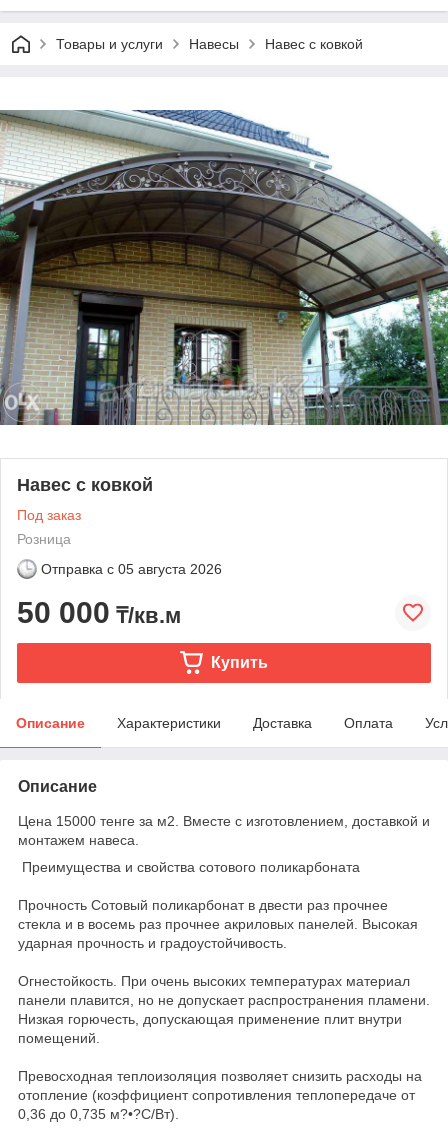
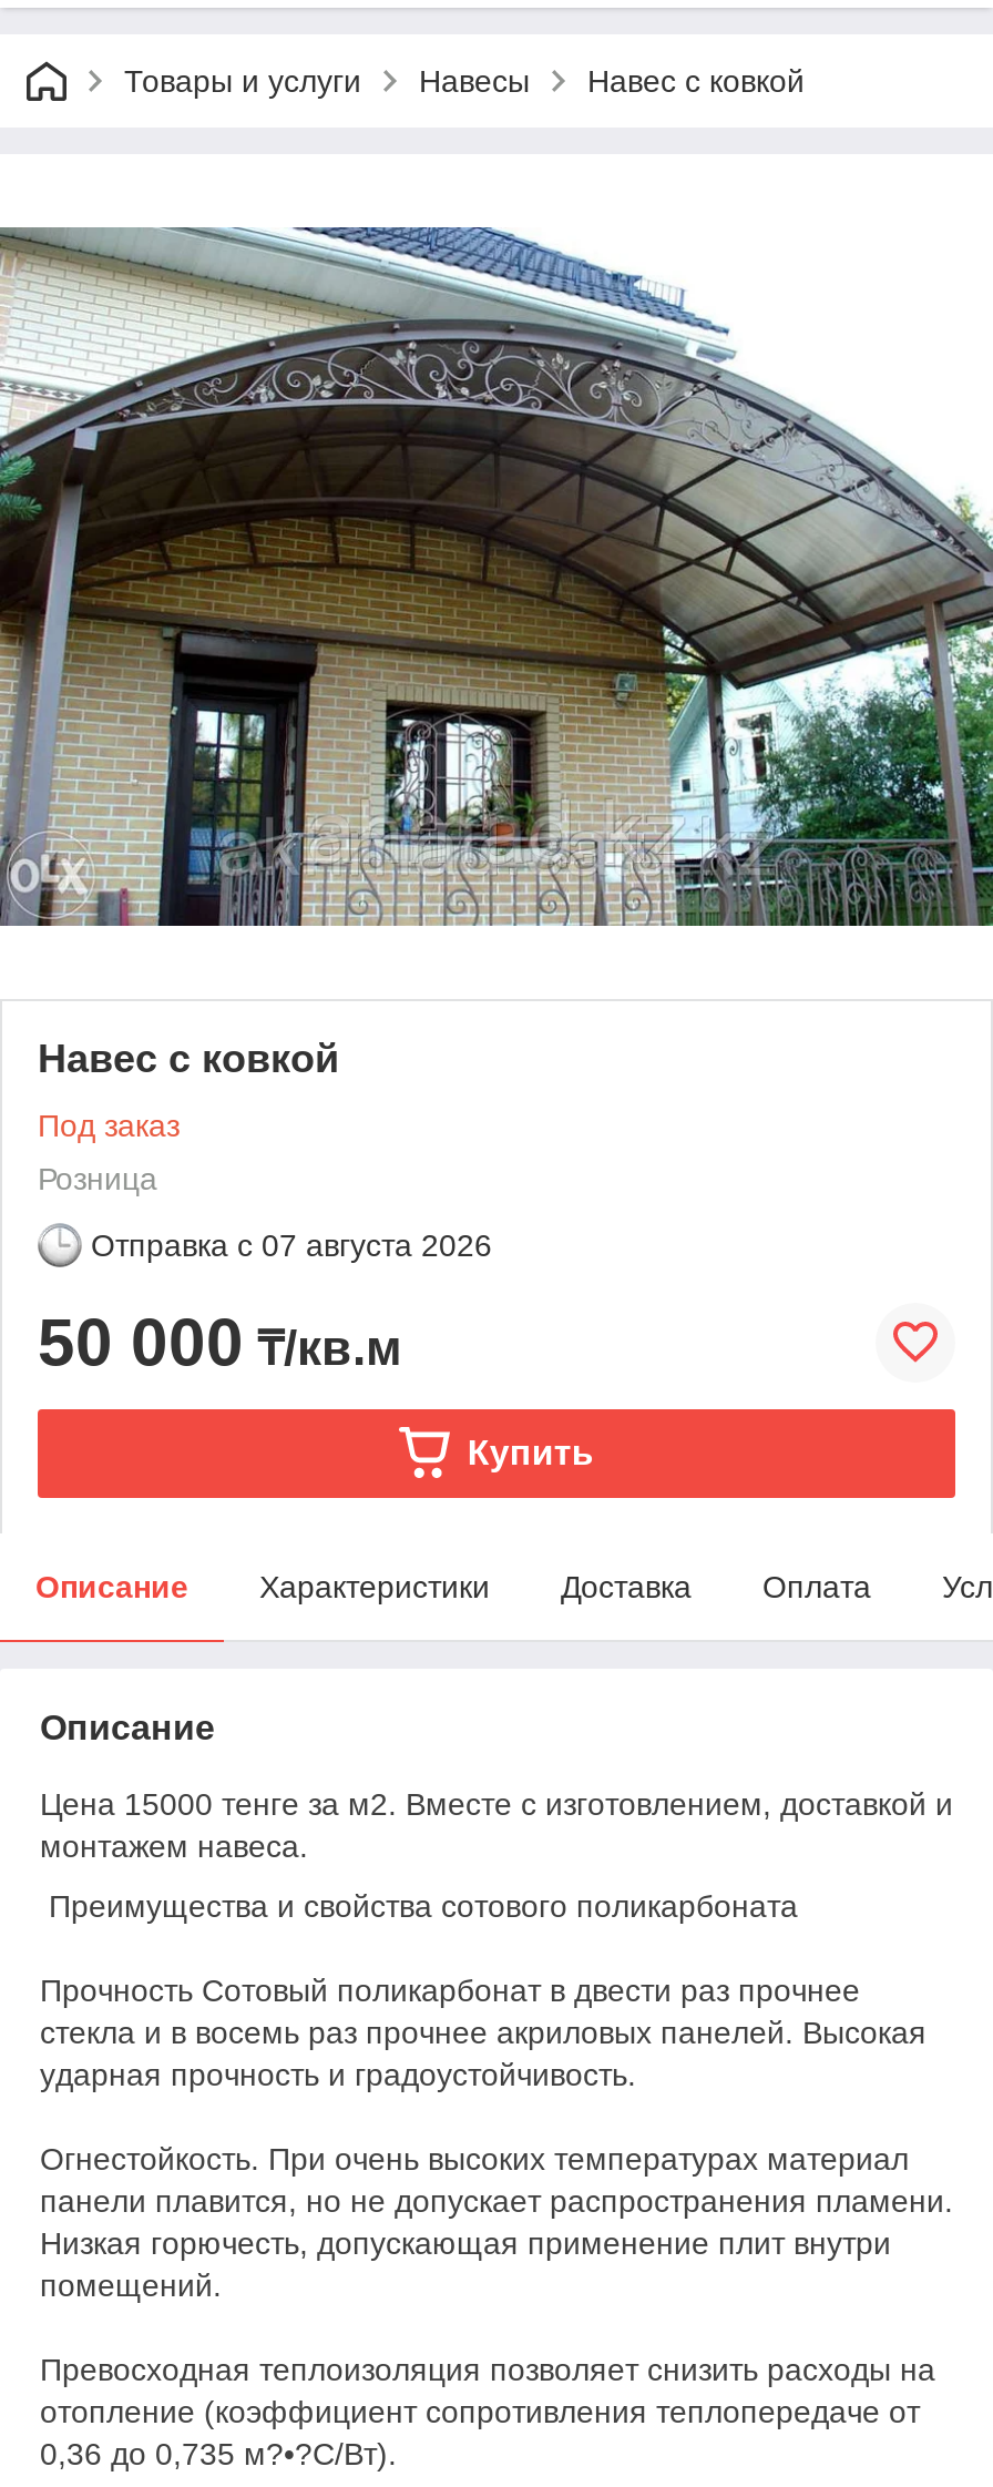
- Отправка с 05 августа 2026
+ Отправка с 07 августа 2026
